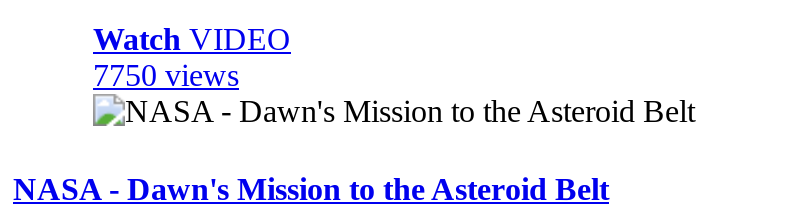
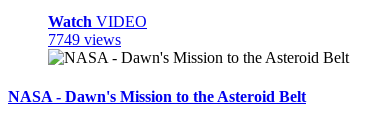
- 7750 views
+ 7749 views
